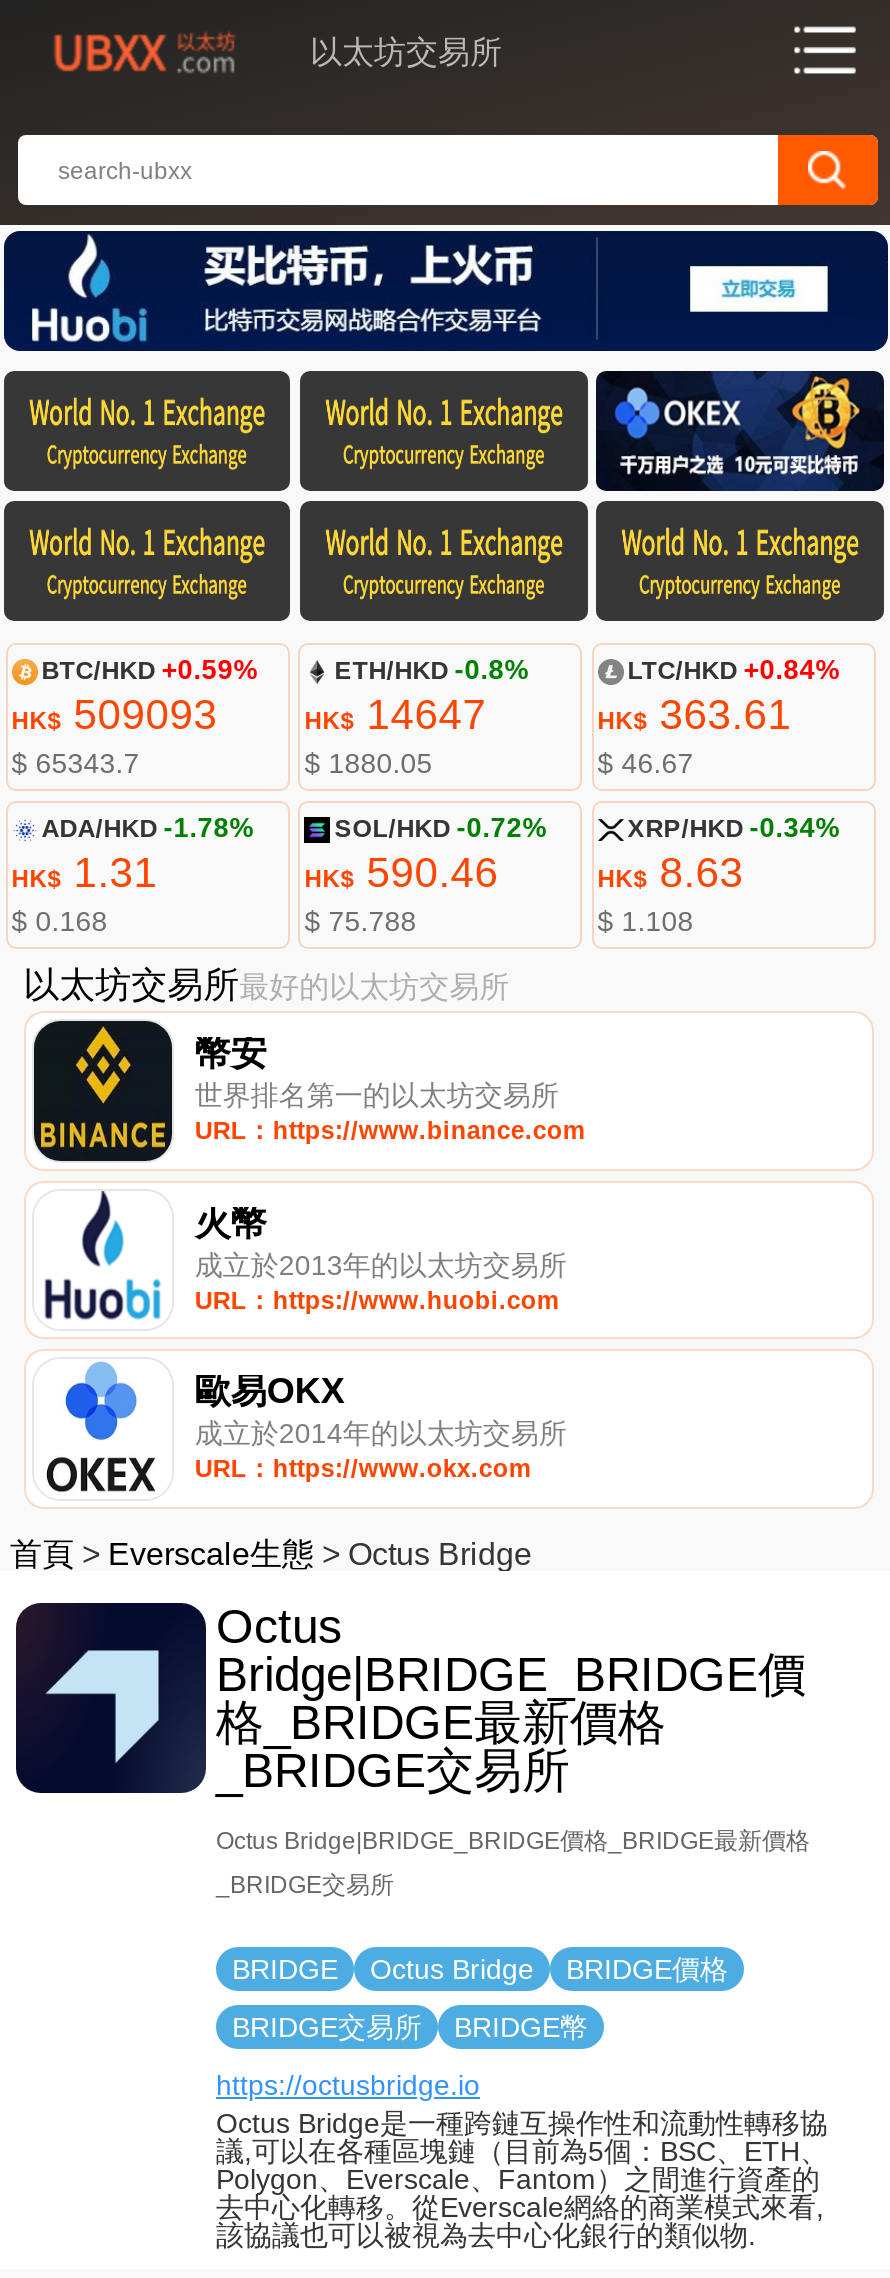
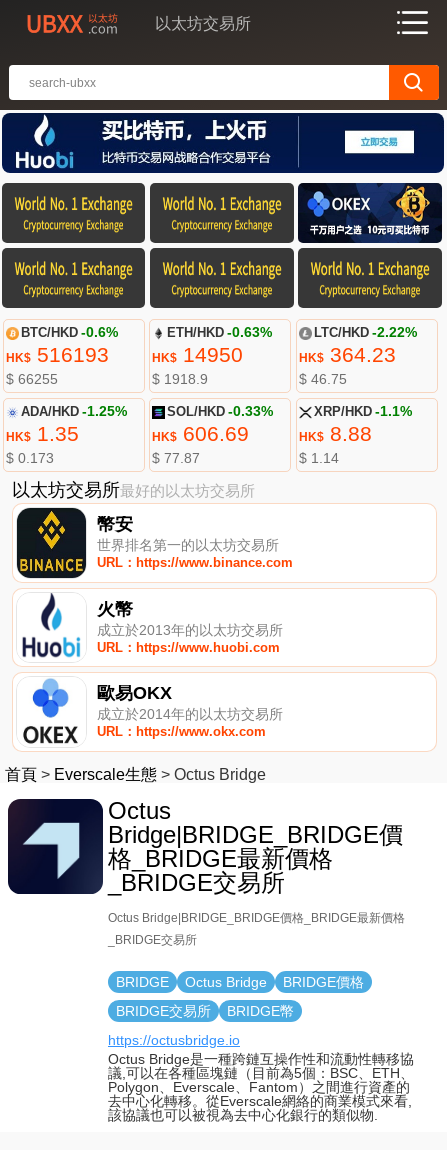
- BTC/HKD +0.59%
- HK$509093
- $ 65343.7
+ BTC/HKD -0.6%
+ HK$516193
+ $ 66255

- ETH/HKD -0.8%
- HK$14647
- $ 1880.05
+ ETH/HKD -0.63%
+ HK$14950
+ $ 1918.9

- LTC/HKD +0.84%
- HK$363.61
- $ 46.67
+ LTC/HKD -2.22%
+ HK$364.23
+ $ 46.75

- ADA/HKD -1.78%
- HK$1.31
- $ 0.168
+ ADA/HKD -1.25%
+ HK$1.35
+ $ 0.173

- SOL/HKD -0.72%
- HK$590.46
- $ 75.788
+ SOL/HKD -0.33%
+ HK$606.69
+ $ 77.87

- XRP/HKD -0.34%
- HK$8.63
- $ 1.108
+ XRP/HKD -1.1%
+ HK$8.88
+ $ 1.14
